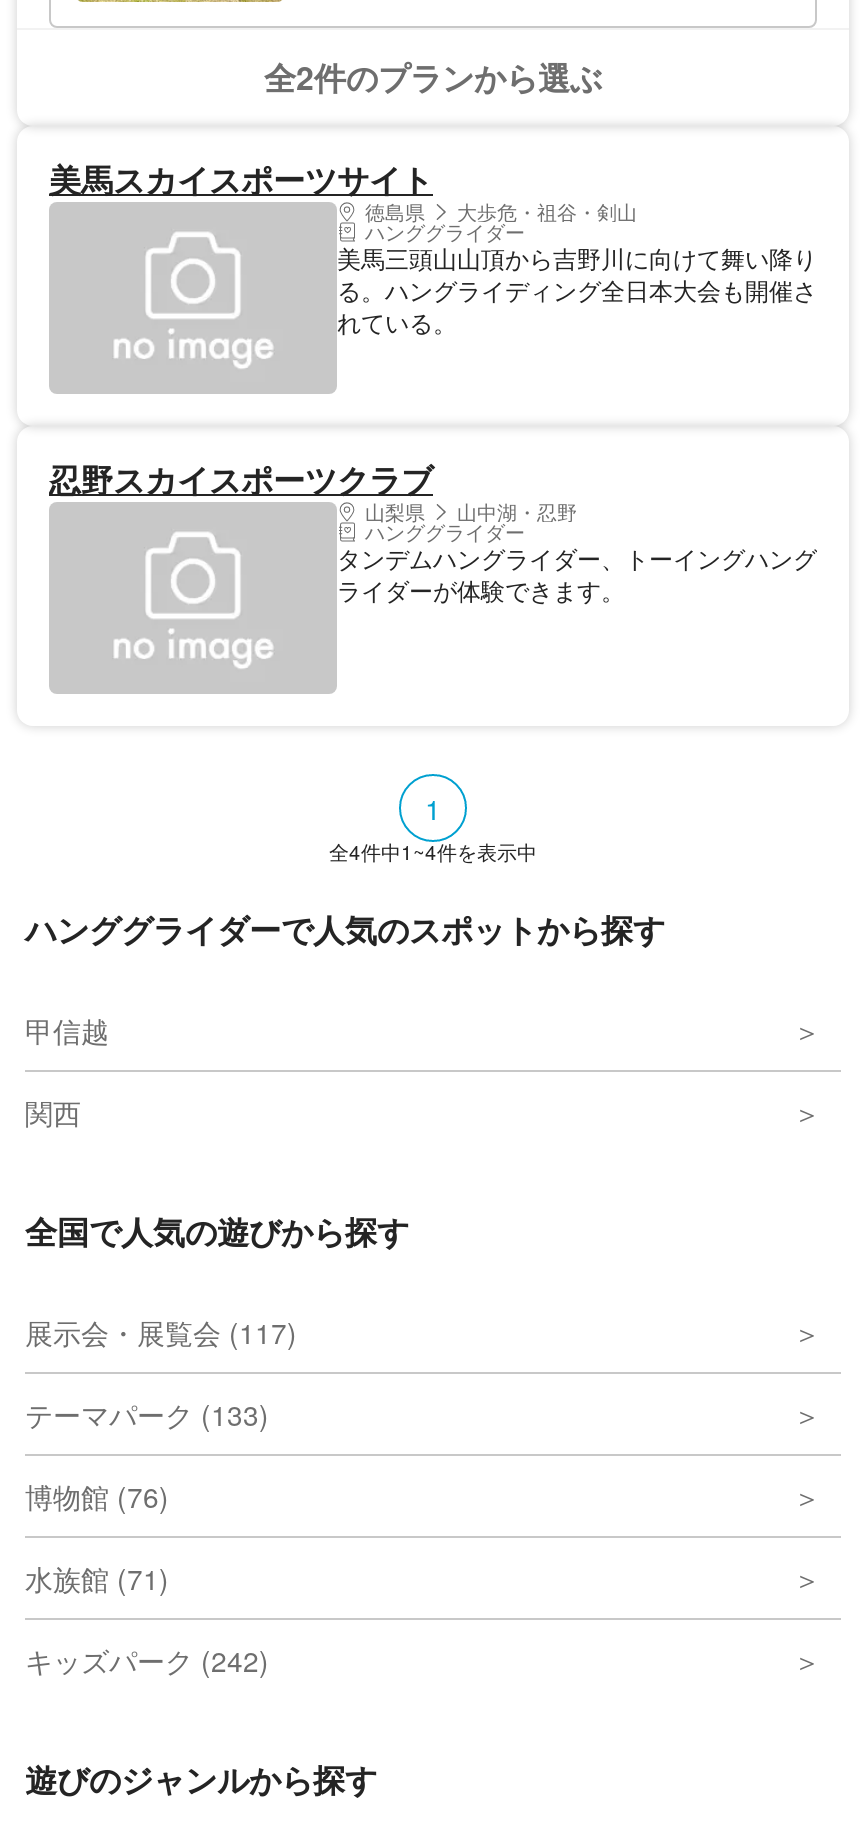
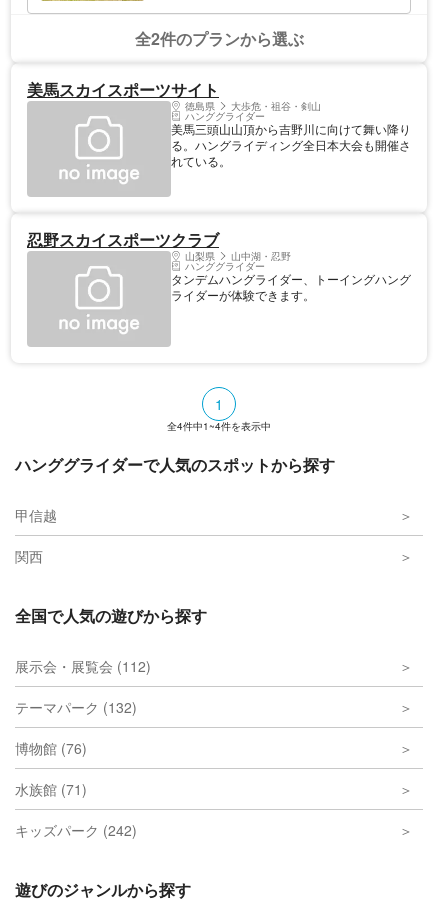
- 展示会・展覧会 (117)
+ 展示会・展覧会 (112)

- テーマパーク (133)
+ テーマパーク (132)
